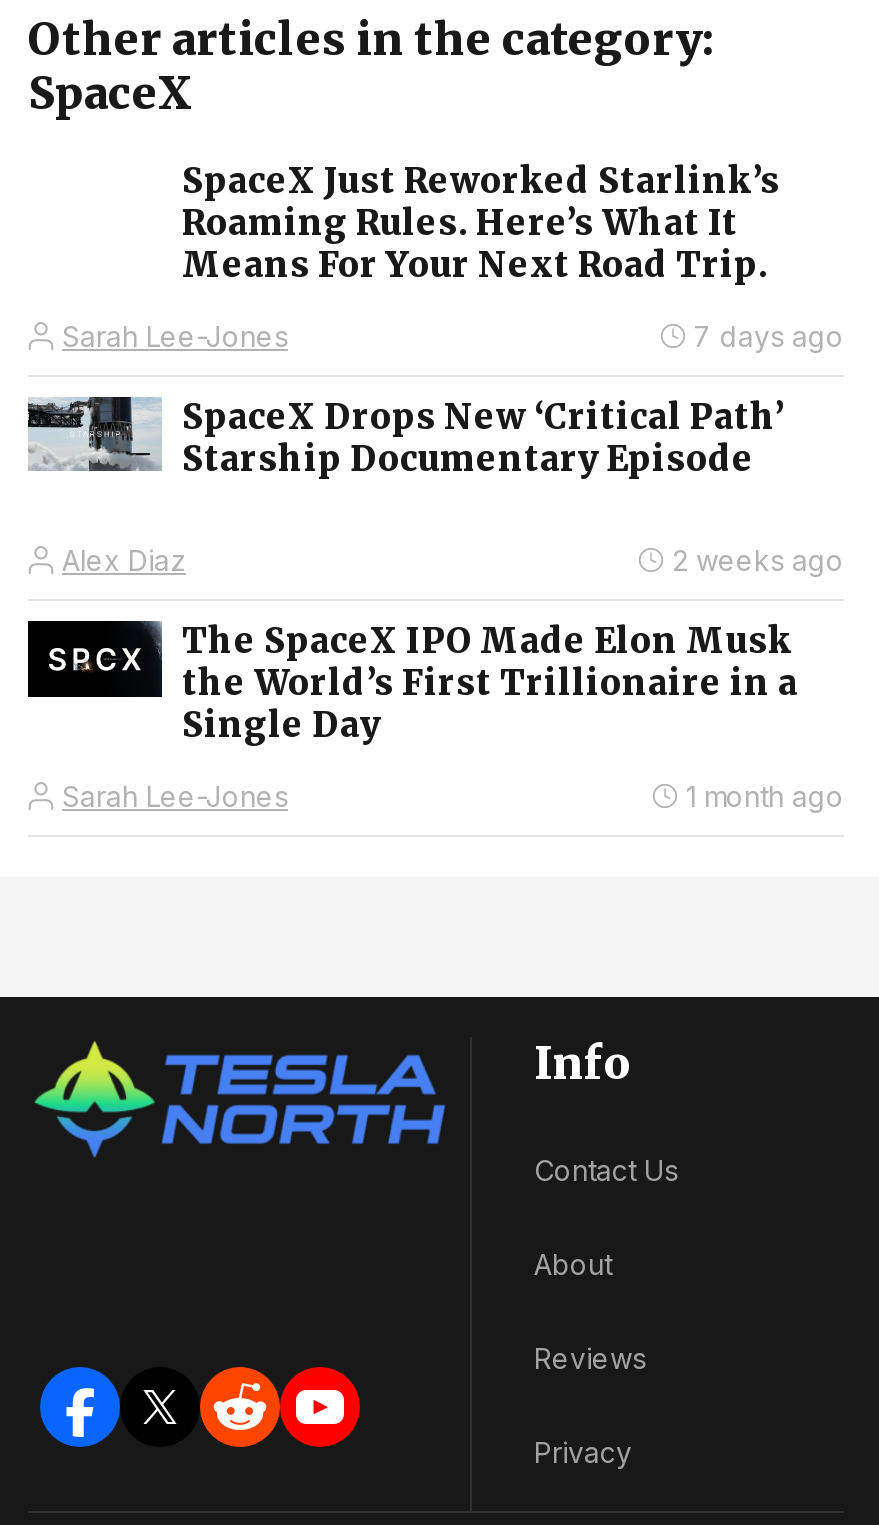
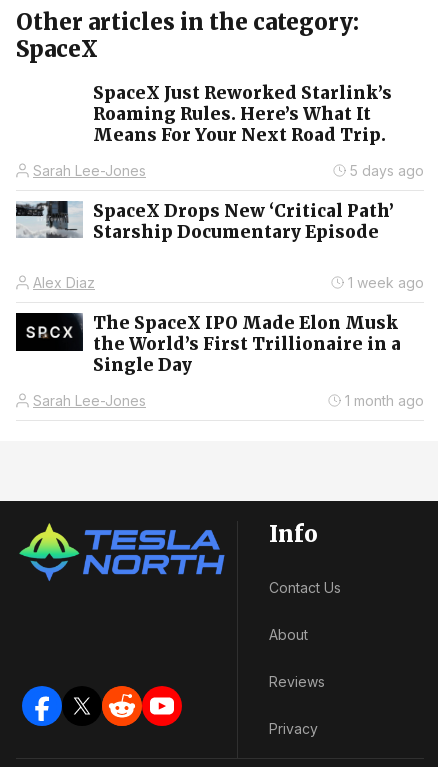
- 7 days ago
+ 5 days ago

- 2 weeks ago
+ 1 week ago
